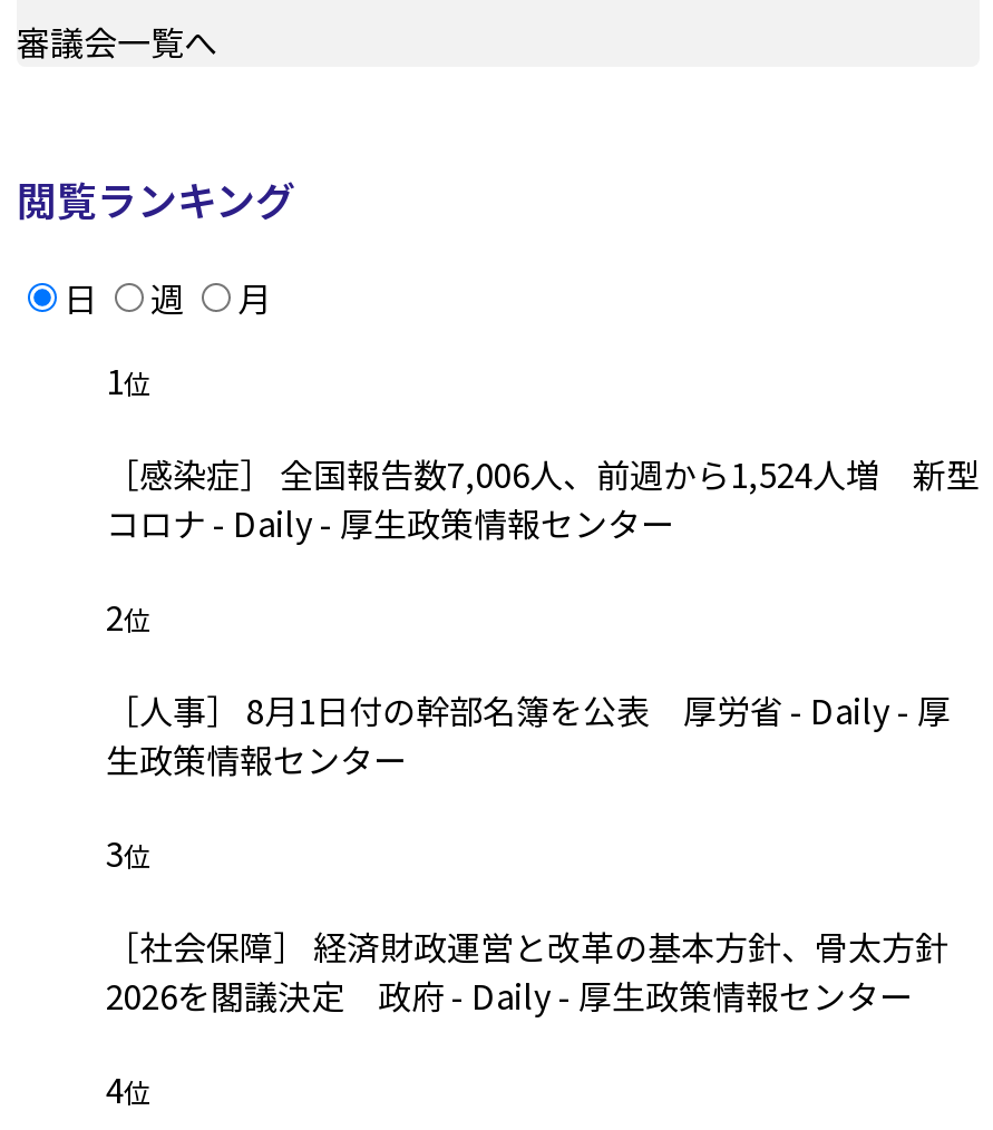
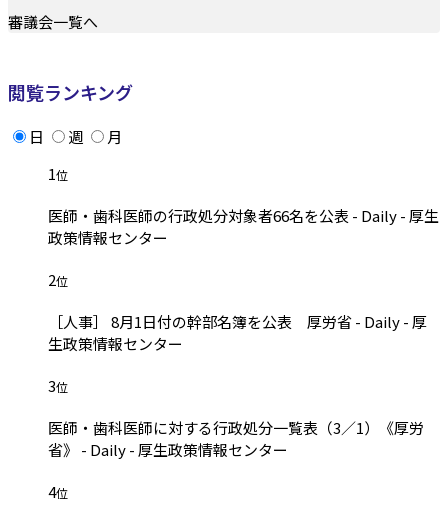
- ［感染症］ 全国報告数7,006人、前週から1,524人増 新型
- コロナ - Daily - 厚生政策情報センター
+ 医師・歯科医師の行政処分対象者66名を公表 - Daily - 厚生
+ 政策情報センター

- ［社会保障］ 経済財政運営と改革の基本方針、骨太方針
- 2026を閣議決定 政府 - Daily - 厚生政策情報センター
+ 医師・歯科医師に対する行政処分一覧表（3／1）《厚労
+ 省》 - Daily - 厚生政策情報センター
